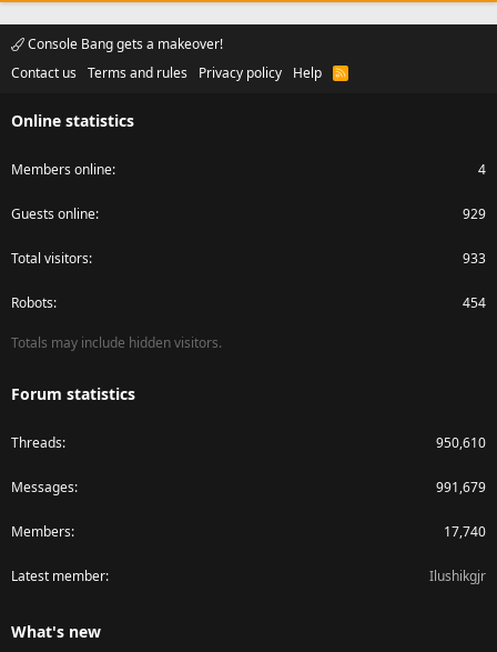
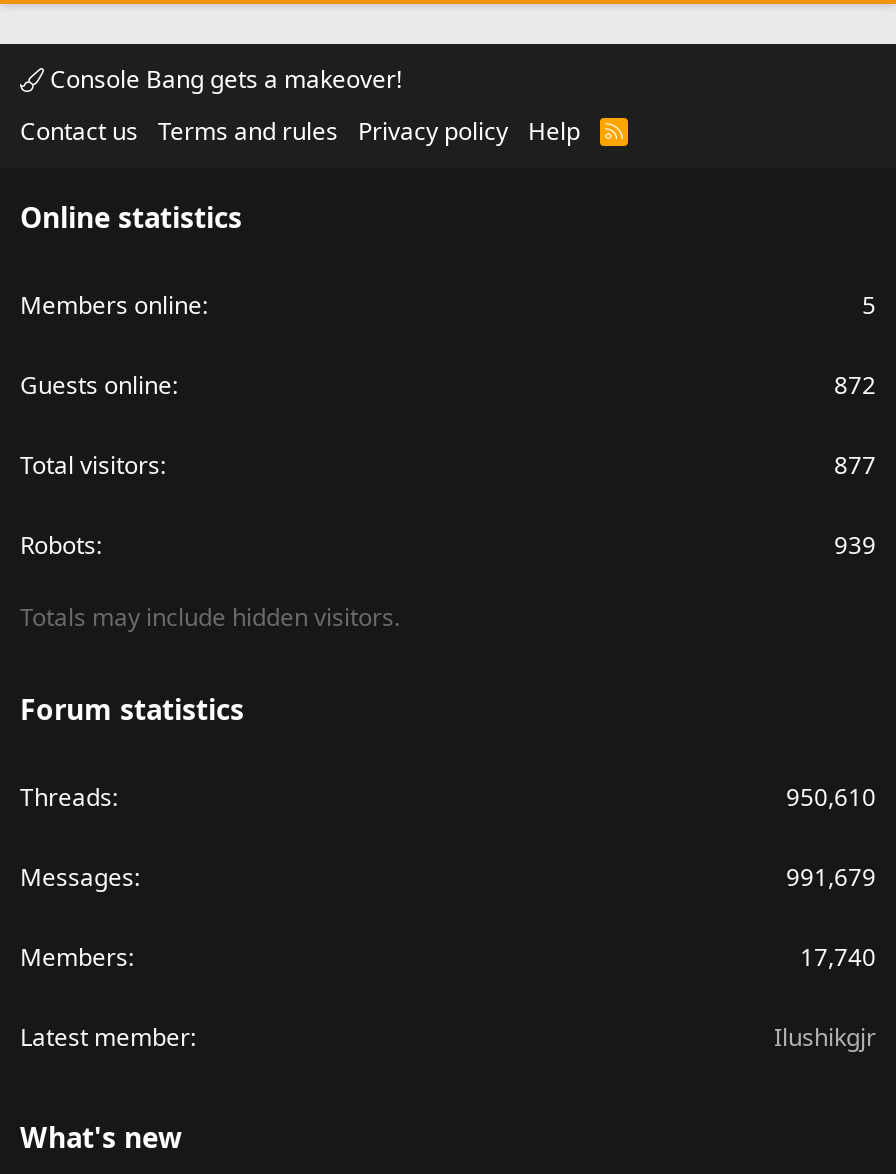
- 4
+ 5

- 929
+ 872

- 933
+ 877

- 454
+ 939
